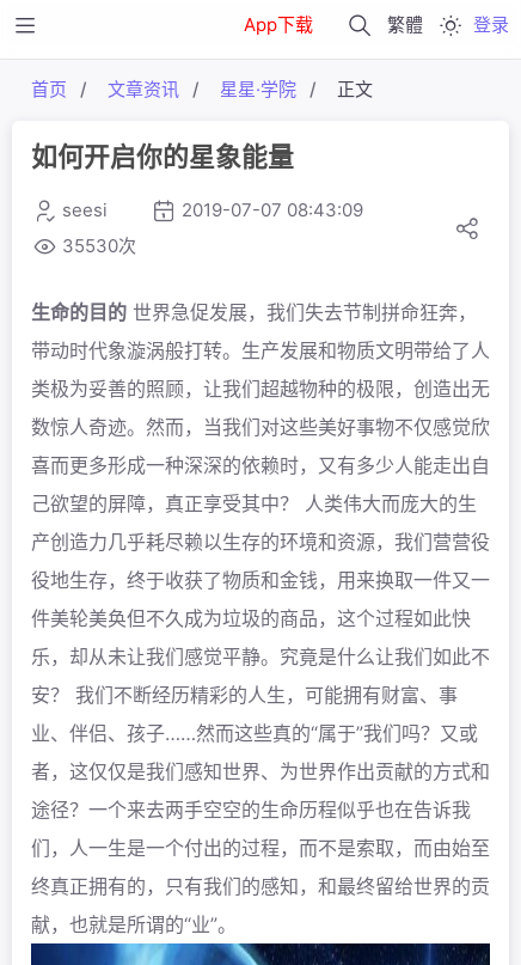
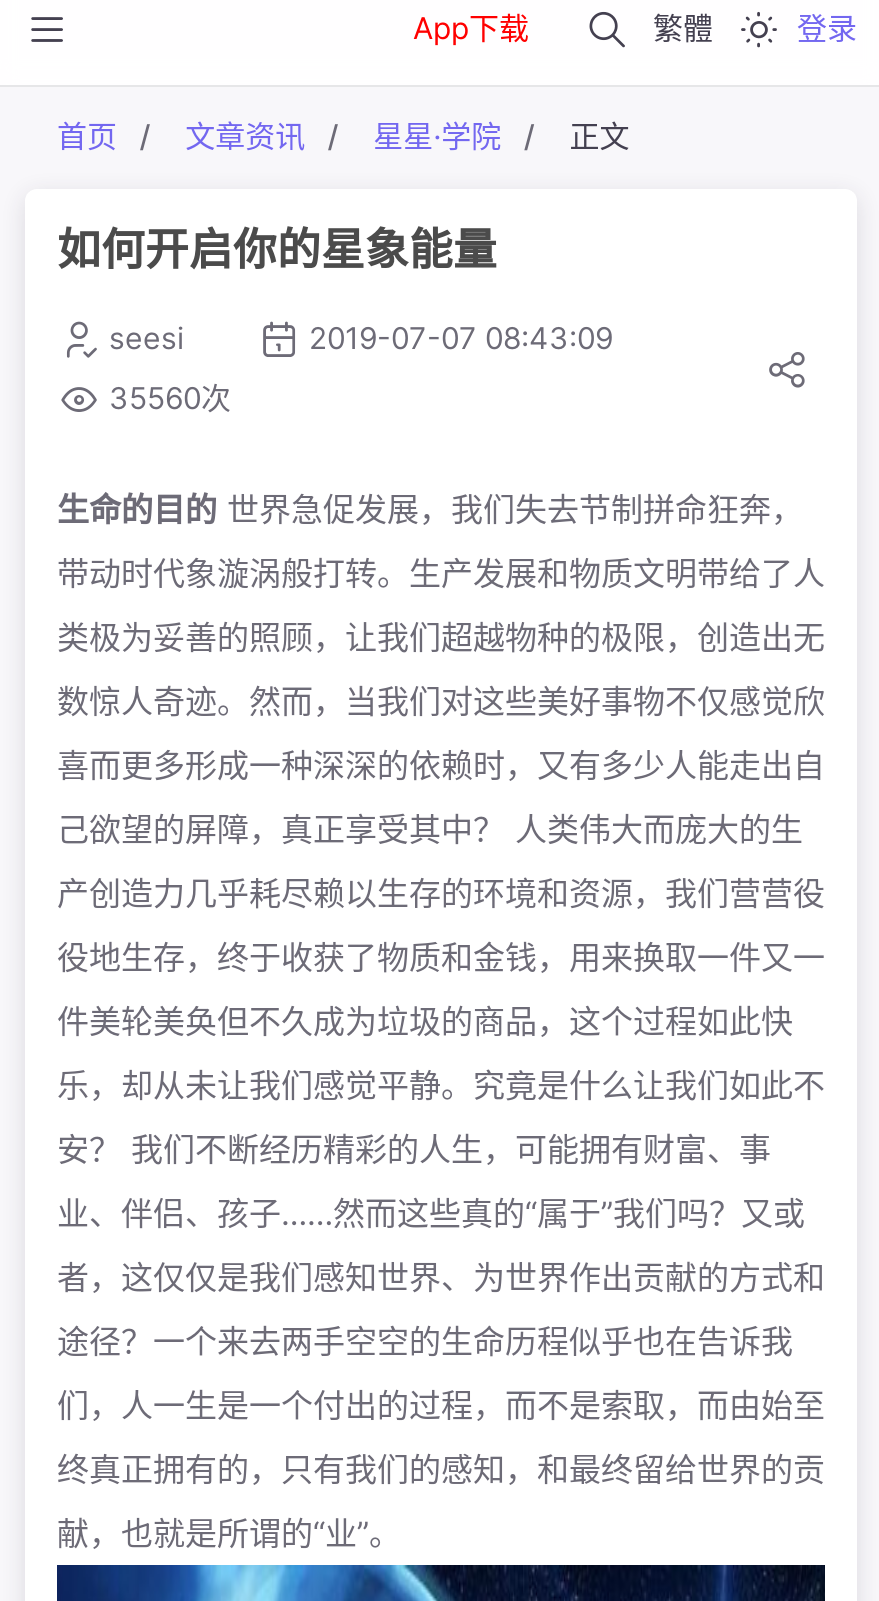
- 35530次
+ 35560次
